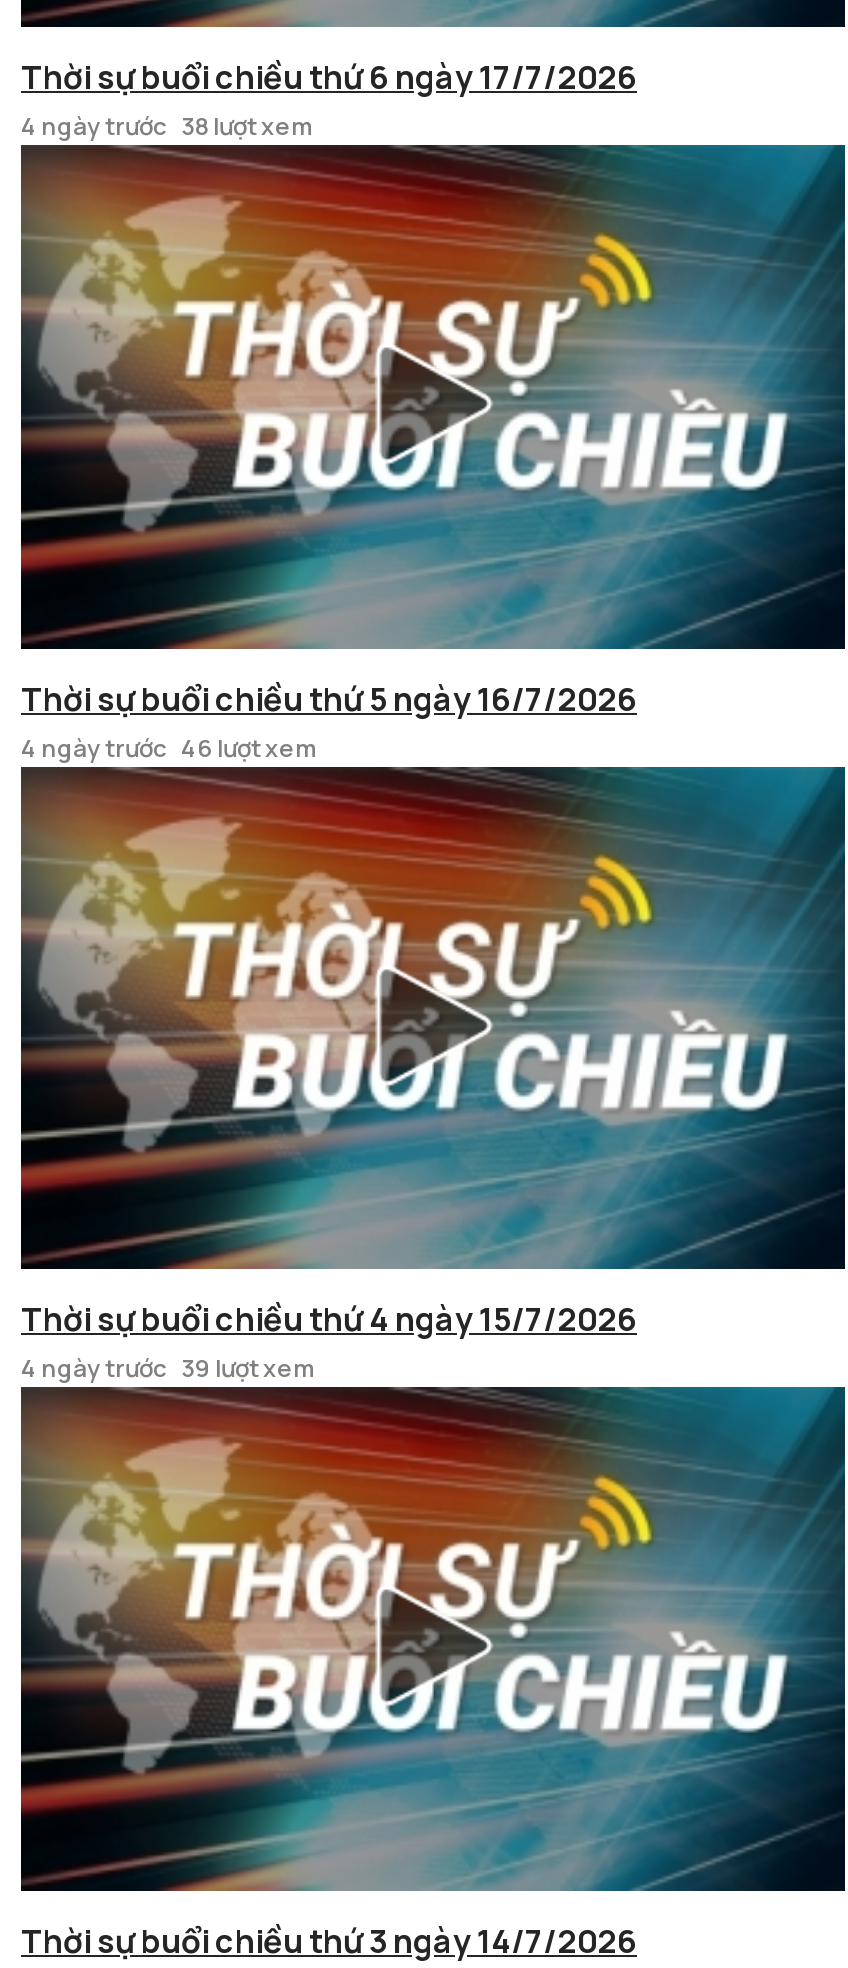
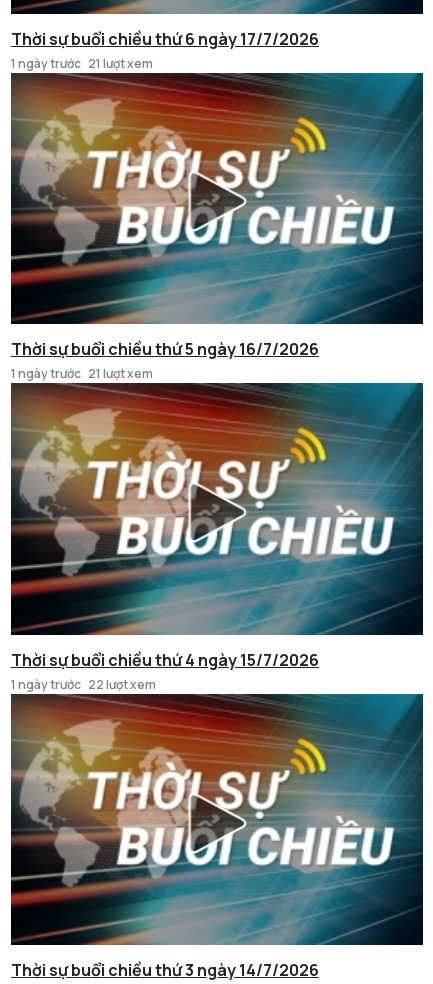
- 4 ngày trước 38 lượt xem
+ 1 ngày trước 21 lượt xem

- 4 ngày trước 46 lượt xem
+ 1 ngày trước 21 lượt xem

- 4 ngày trước 39 lượt xem
+ 1 ngày trước 22 lượt xem
